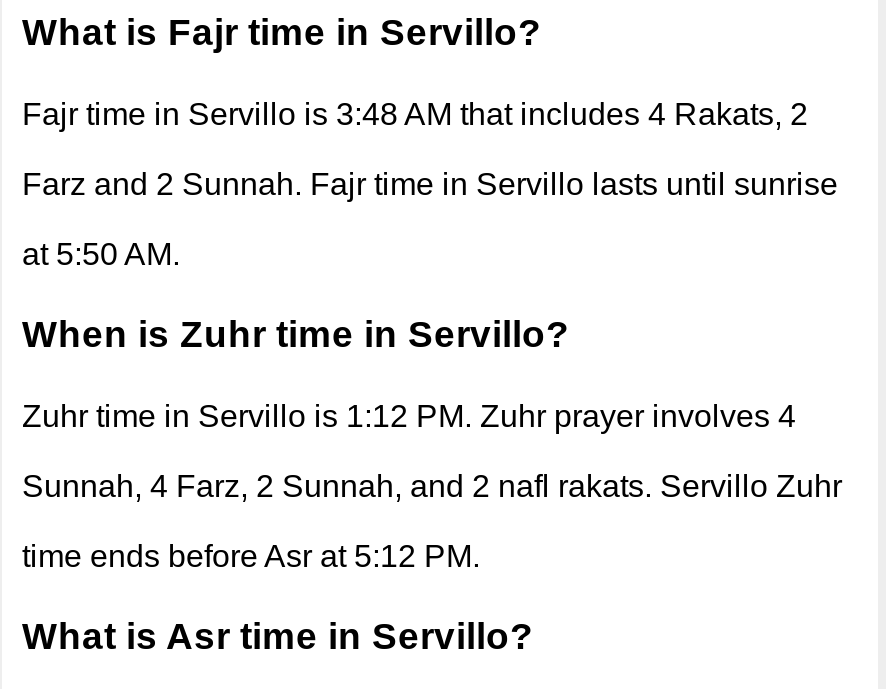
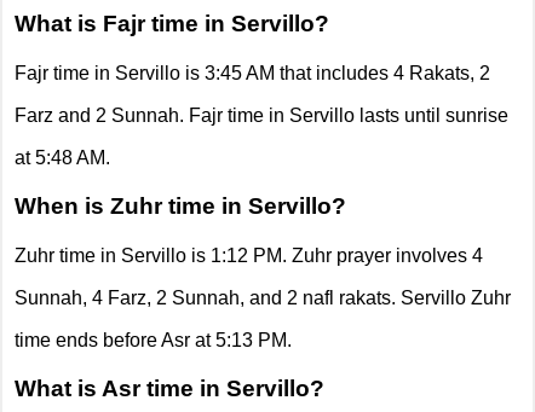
- Fajr time in Servillo is 3:48 AM that includes 4 Rakats, 2
+ Fajr time in Servillo is 3:45 AM that includes 4 Rakats, 2

- at 5:50 AM.
+ at 5:48 AM.

- time ends before Asr at 5:12 PM.
+ time ends before Asr at 5:13 PM.
